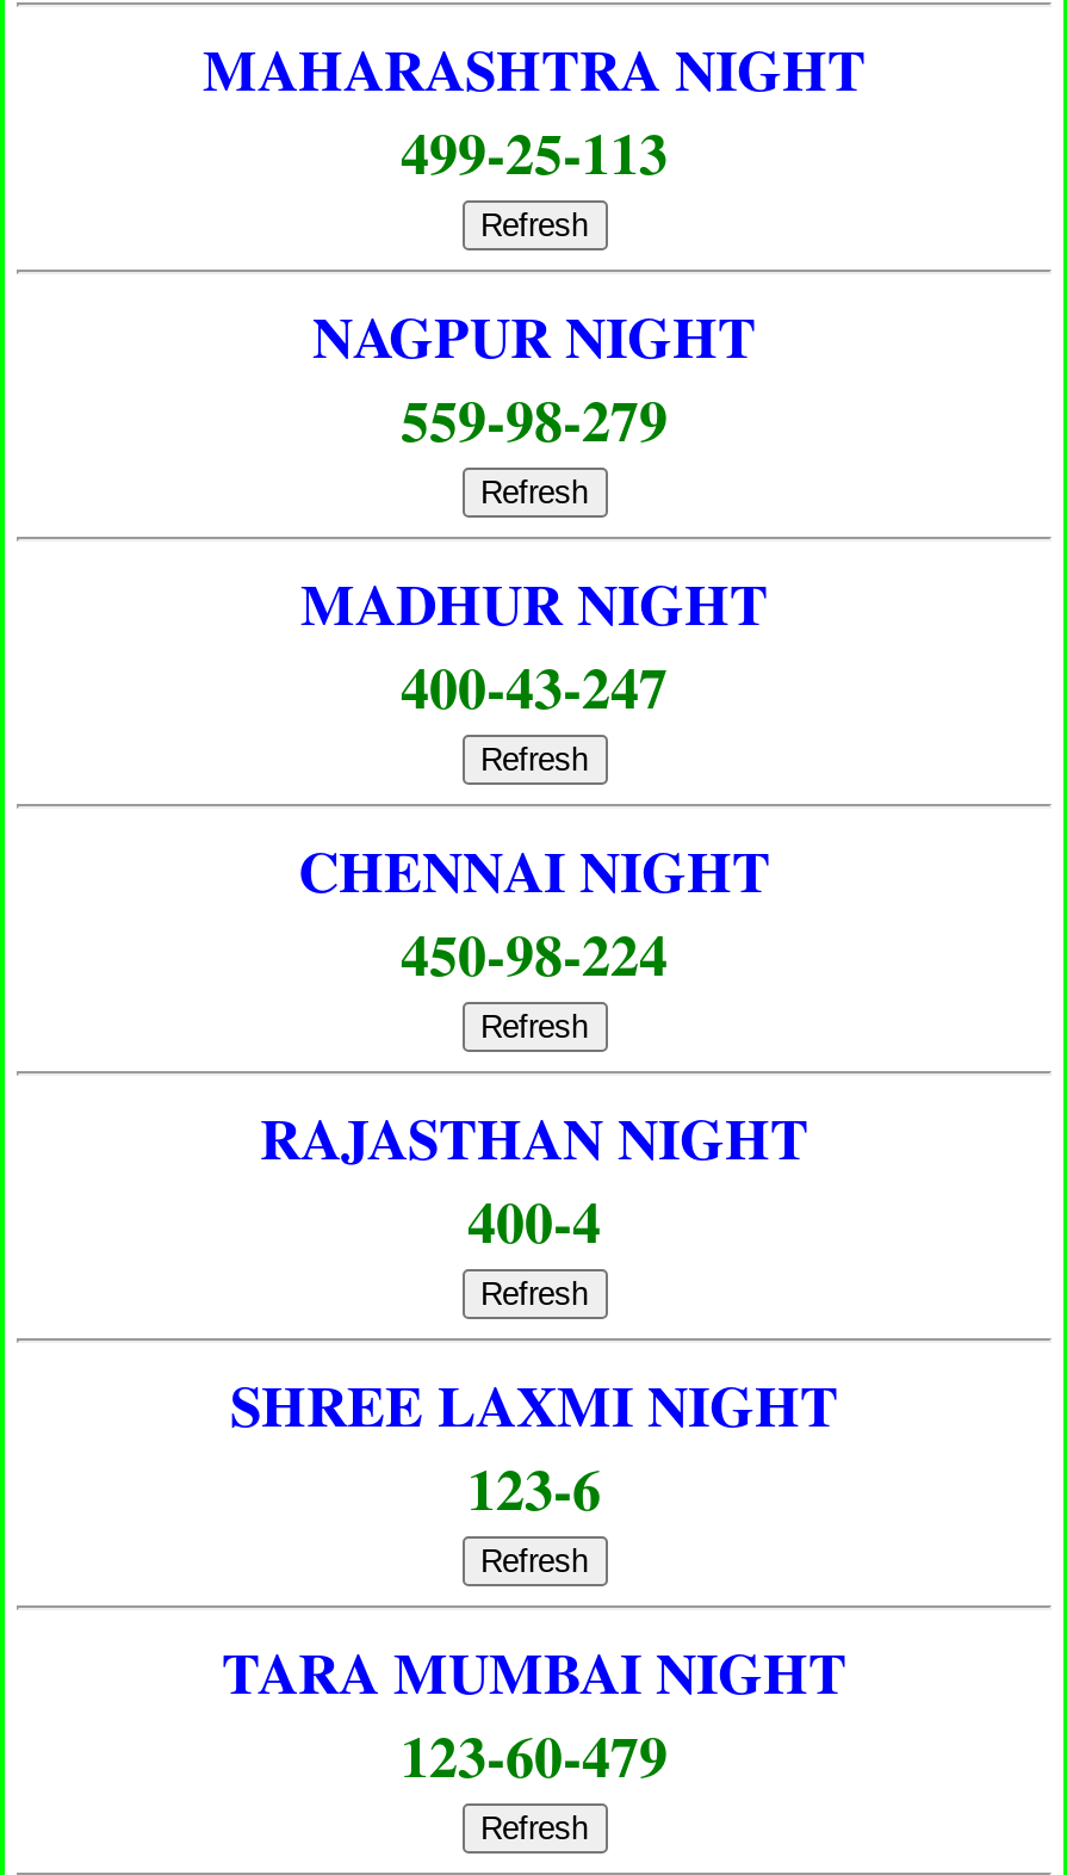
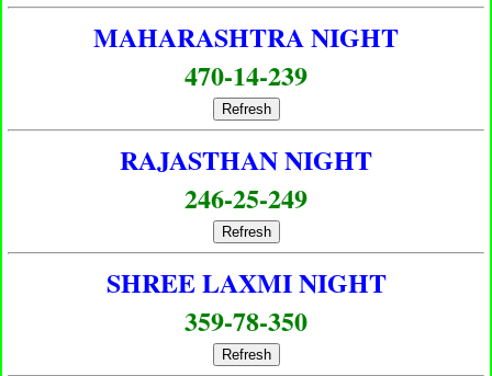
- 499-25-113
- Refresh
- NAGPUR NIGHT
- 559-98-279
- Refresh
- MADHUR NIGHT
- 400-43-247
- Refresh
- CHENNAI NIGHT
- 450-98-224
+ 470-14-239

- 400-4
+ 246-25-249

- 123-6
- Refresh
- TARA MUMBAI NIGHT
- 123-60-479
+ 359-78-350
